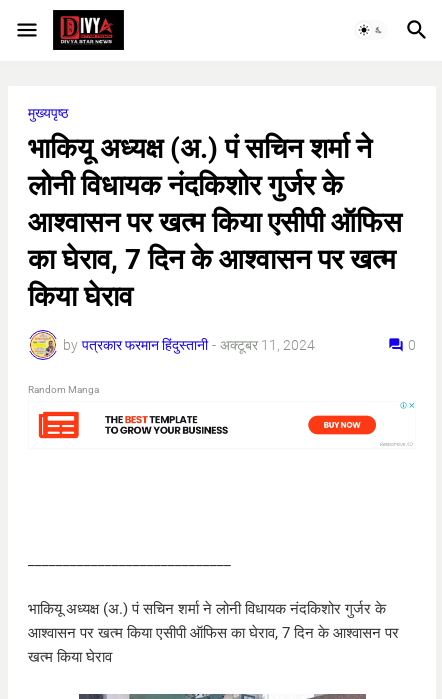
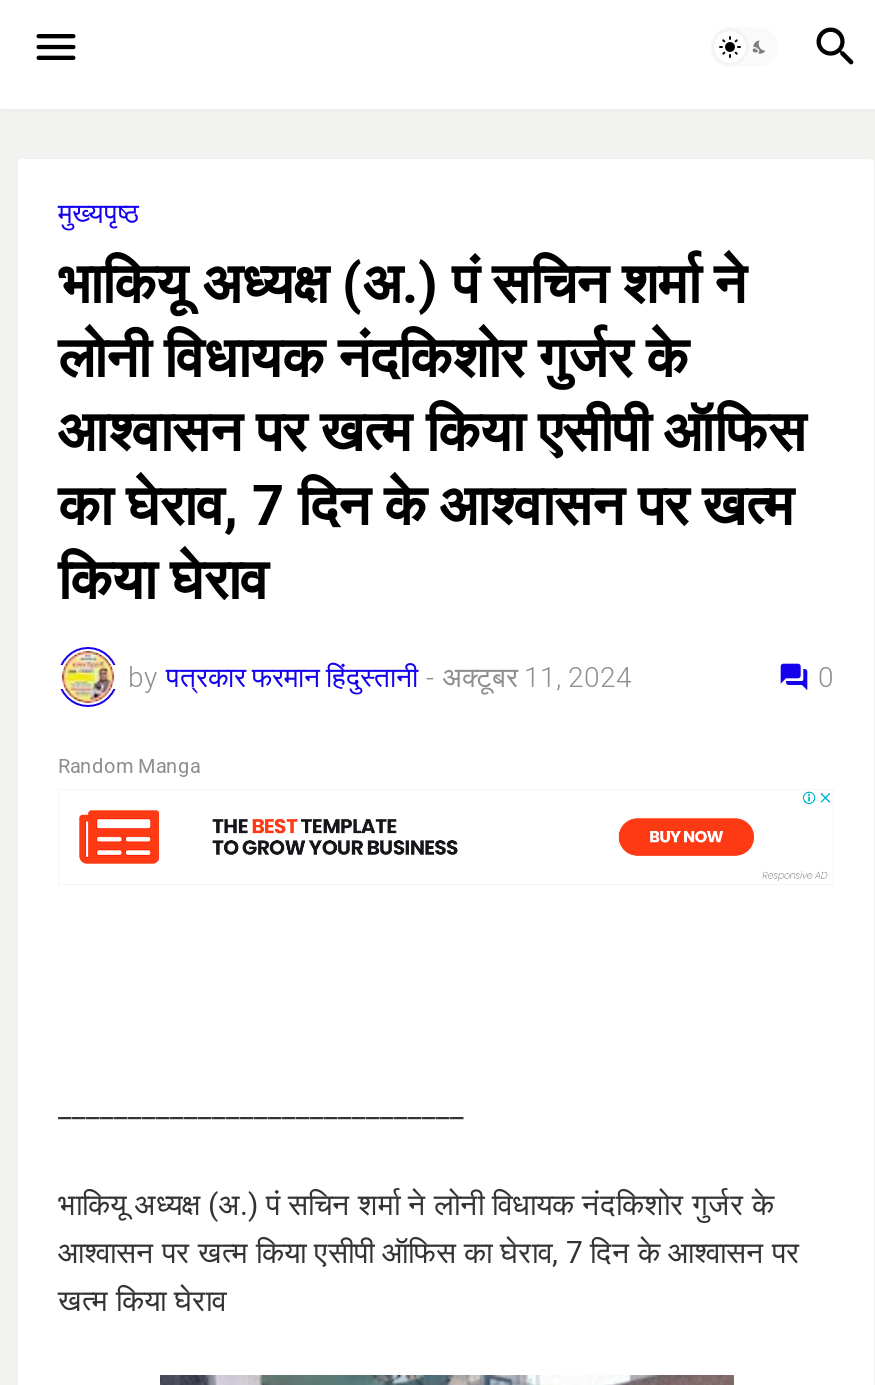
- [image]
